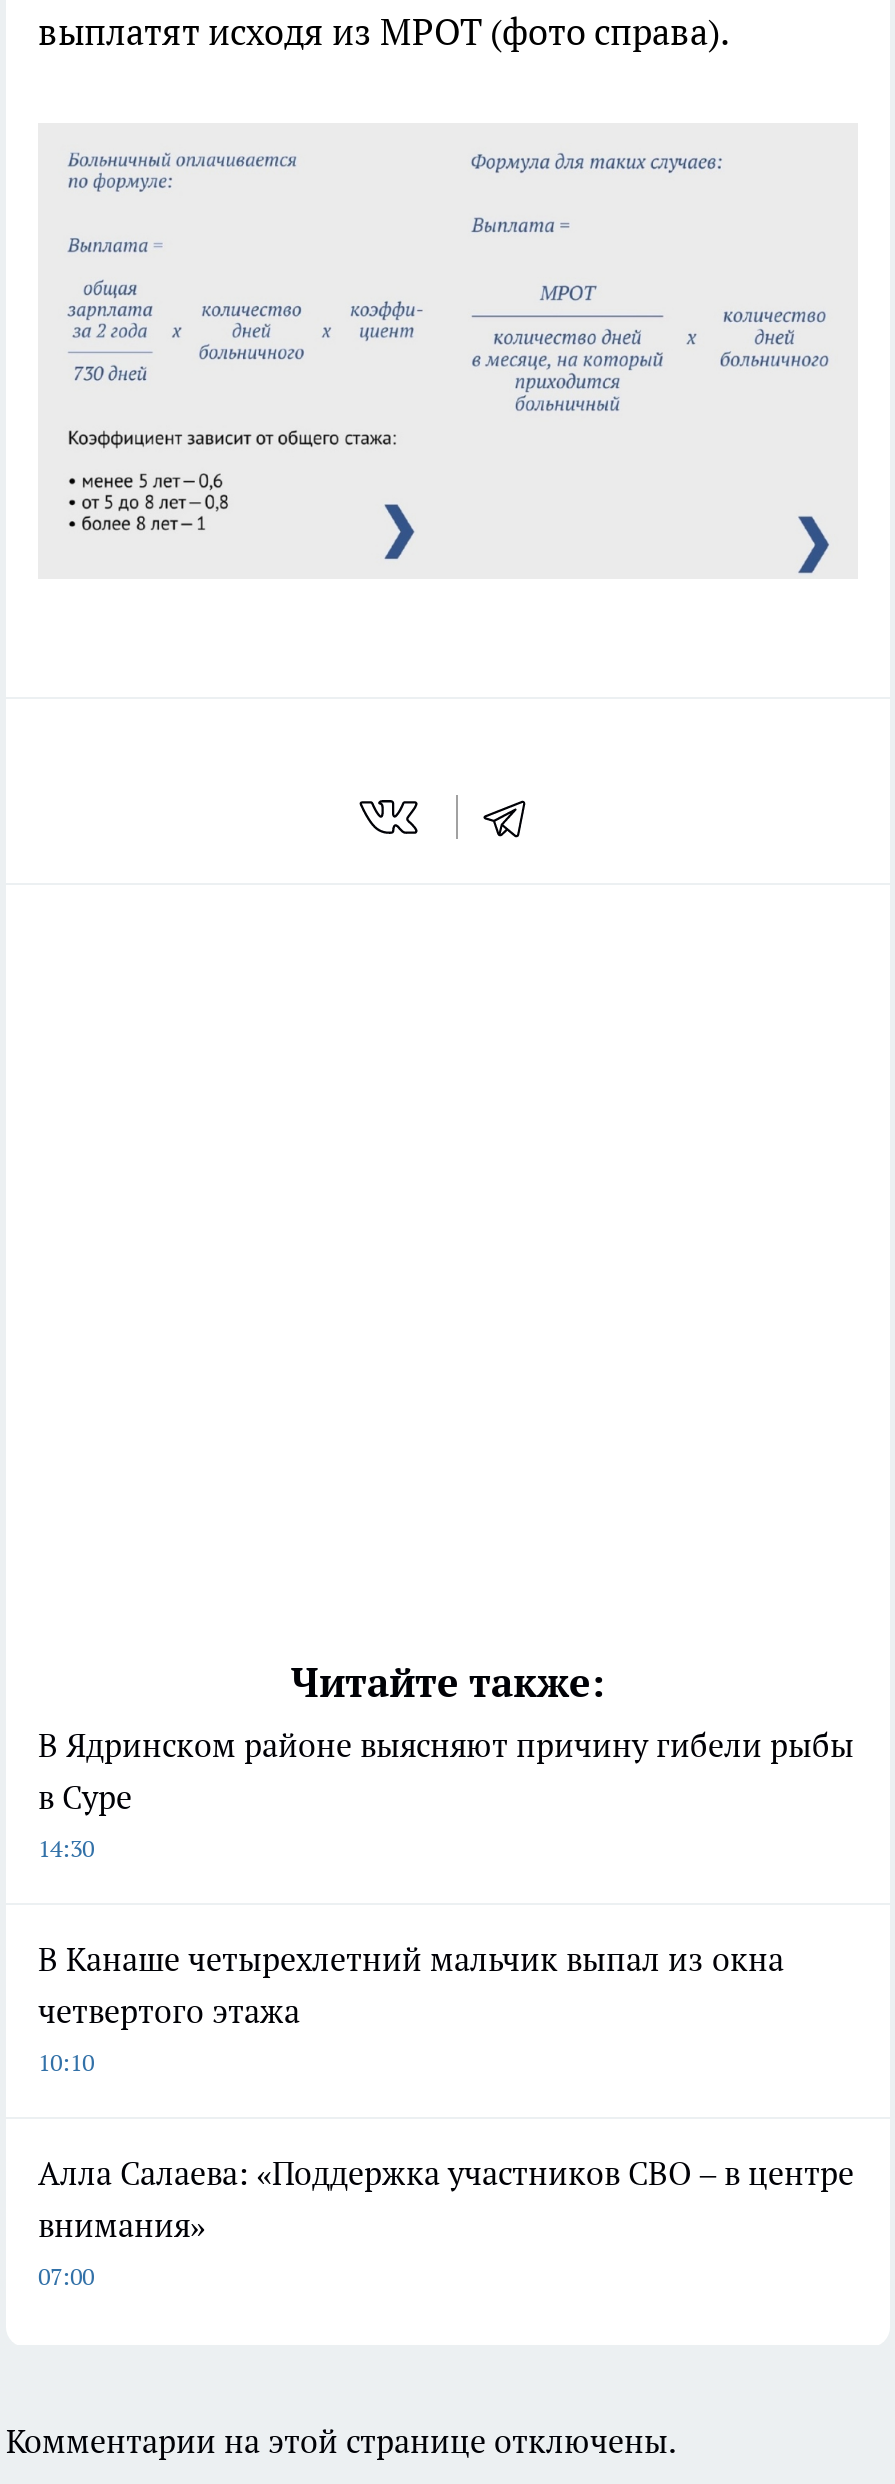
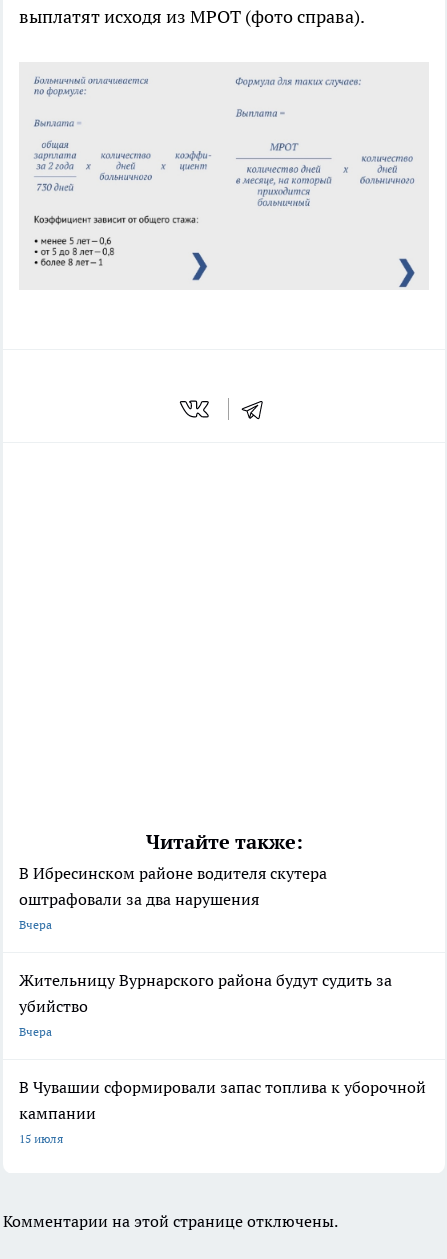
- В Ядринском районе выясняют причину гибели рыбы
- в Суре
- 14:30
+ В Ибресинском районе водителя скутера
+ оштрафовали за два нарушения
+ Вчера

- В Канаше четырехлетний мальчик выпал из окна
- четвертого этажа
- 10:10
+ Жительницу Вурнарского района будут судить за
+ убийство
+ Вчера

- Алла Салаева: «Поддержка участников СВО – в центре
- внимания»
- 07:00
+ В Чувашии сформировали запас топлива к уборочной
+ кампании
+ 15 июля
